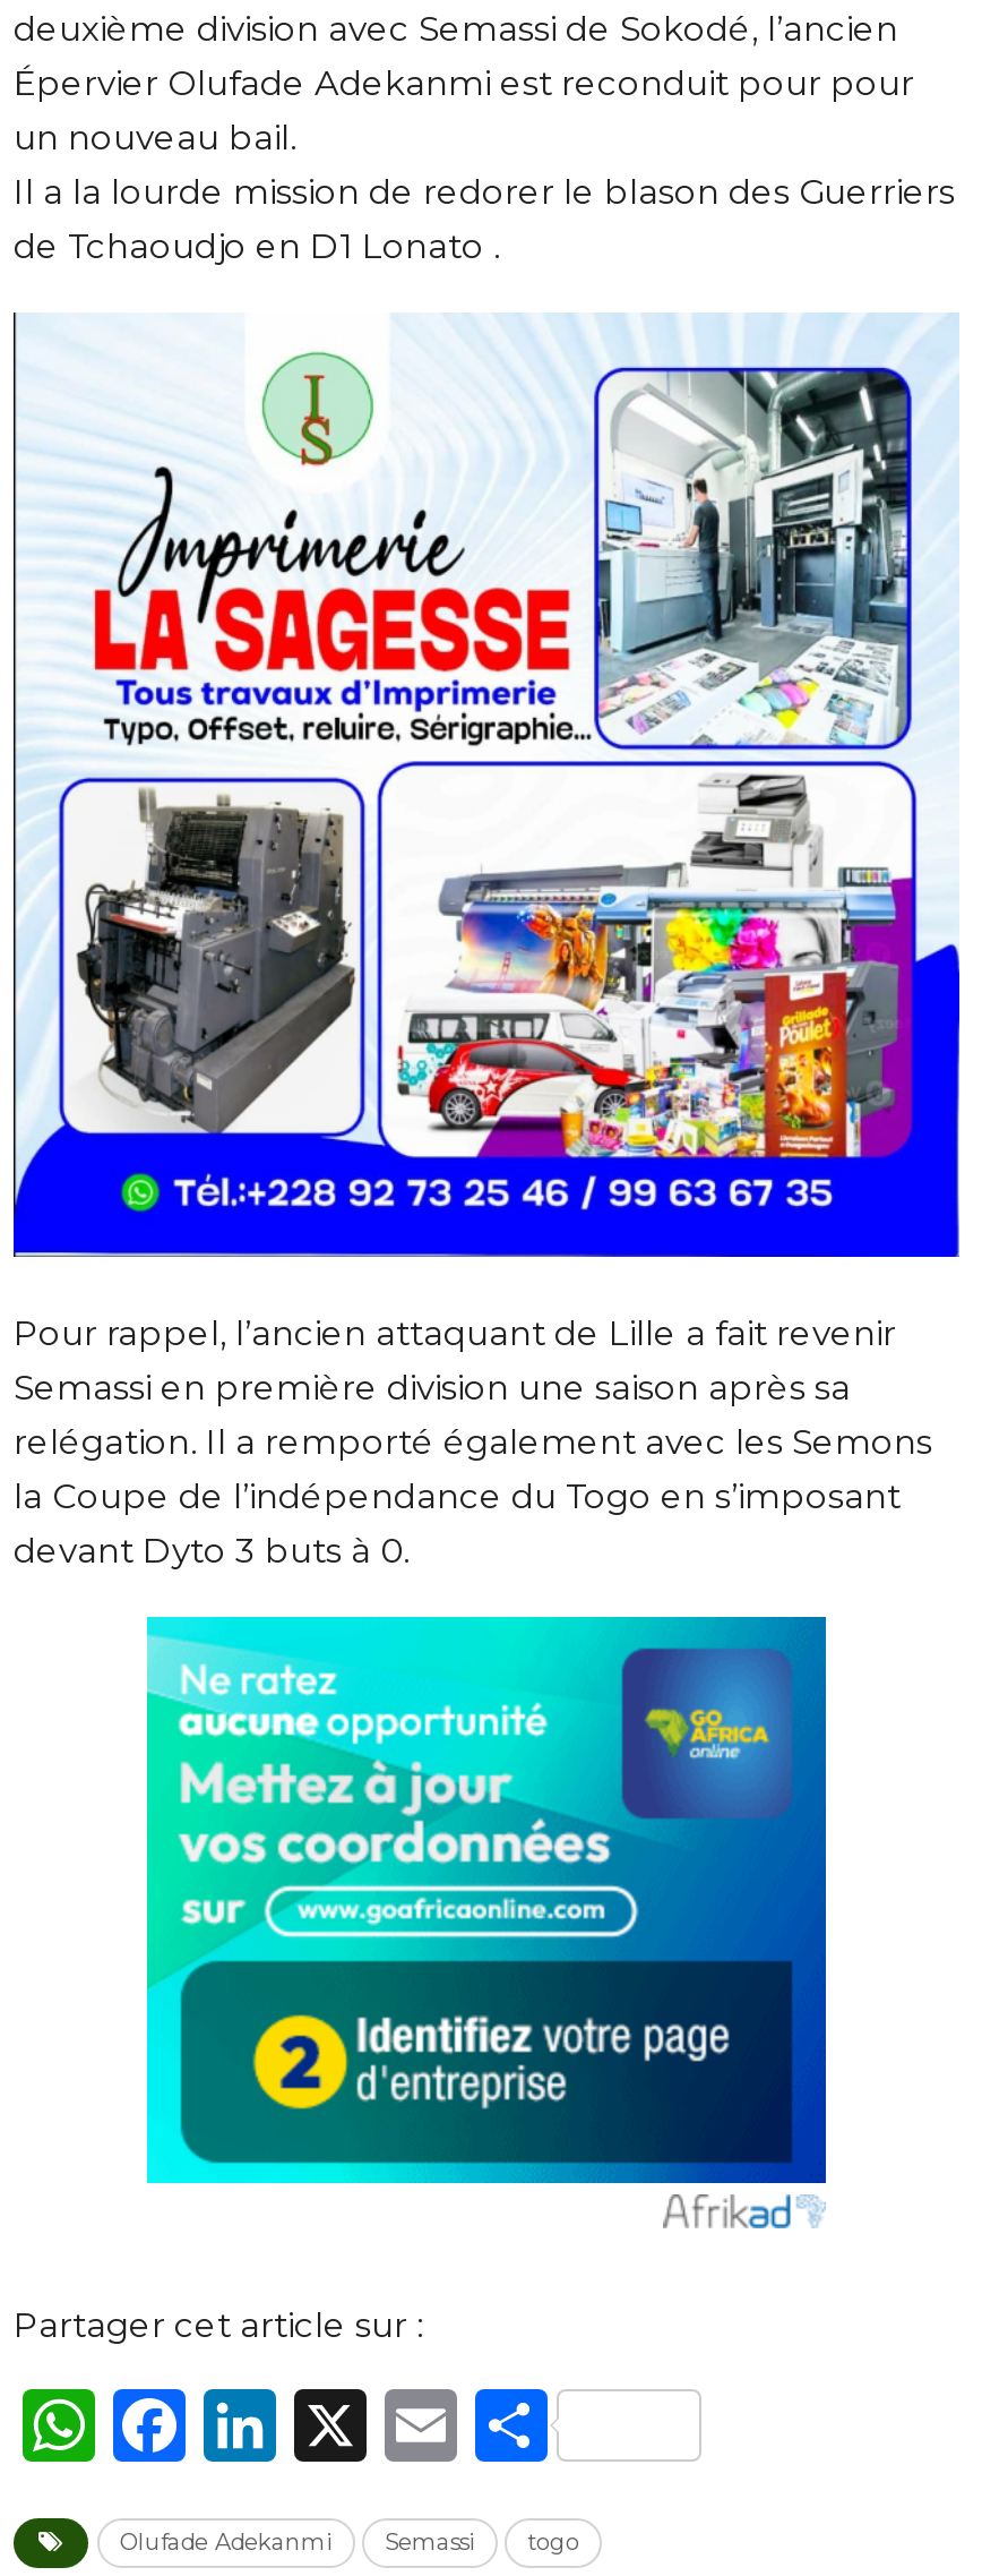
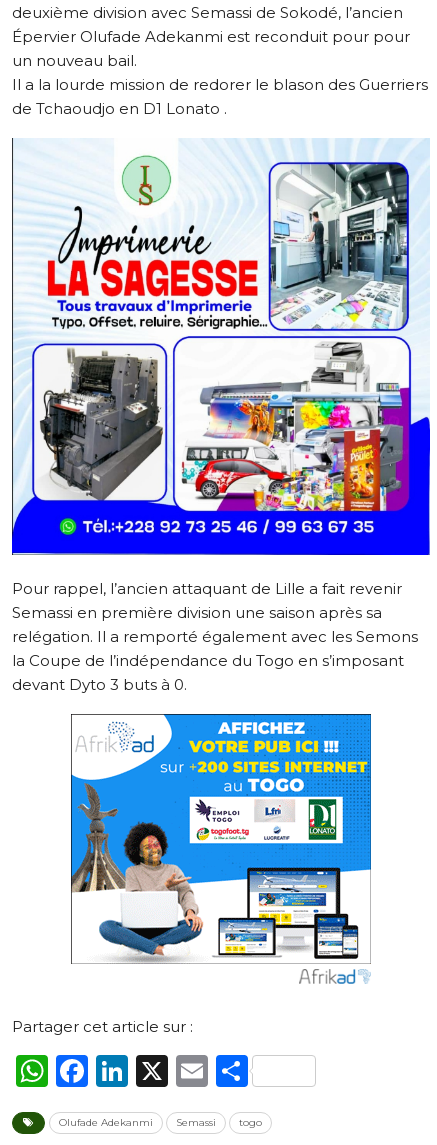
- [image]
+ [image]
